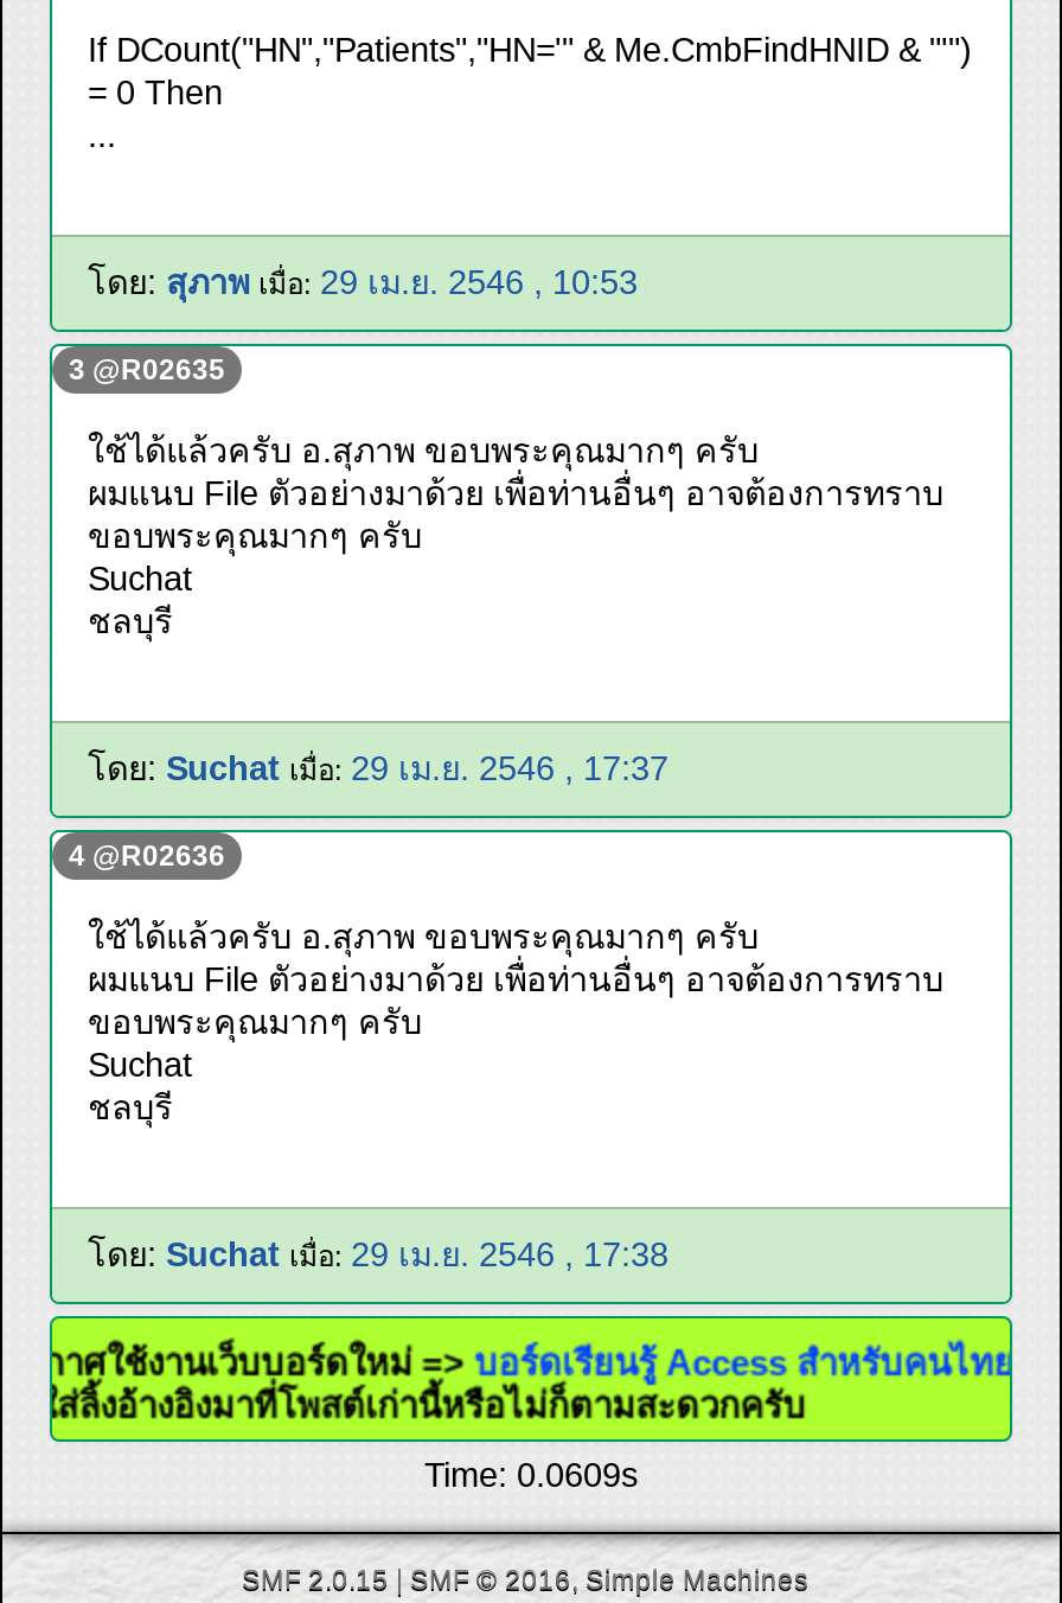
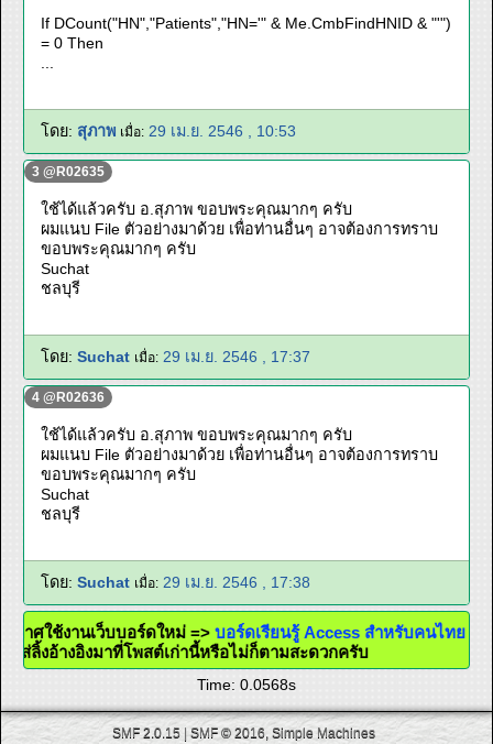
- Time: 0.0609s
+ Time: 0.0568s
